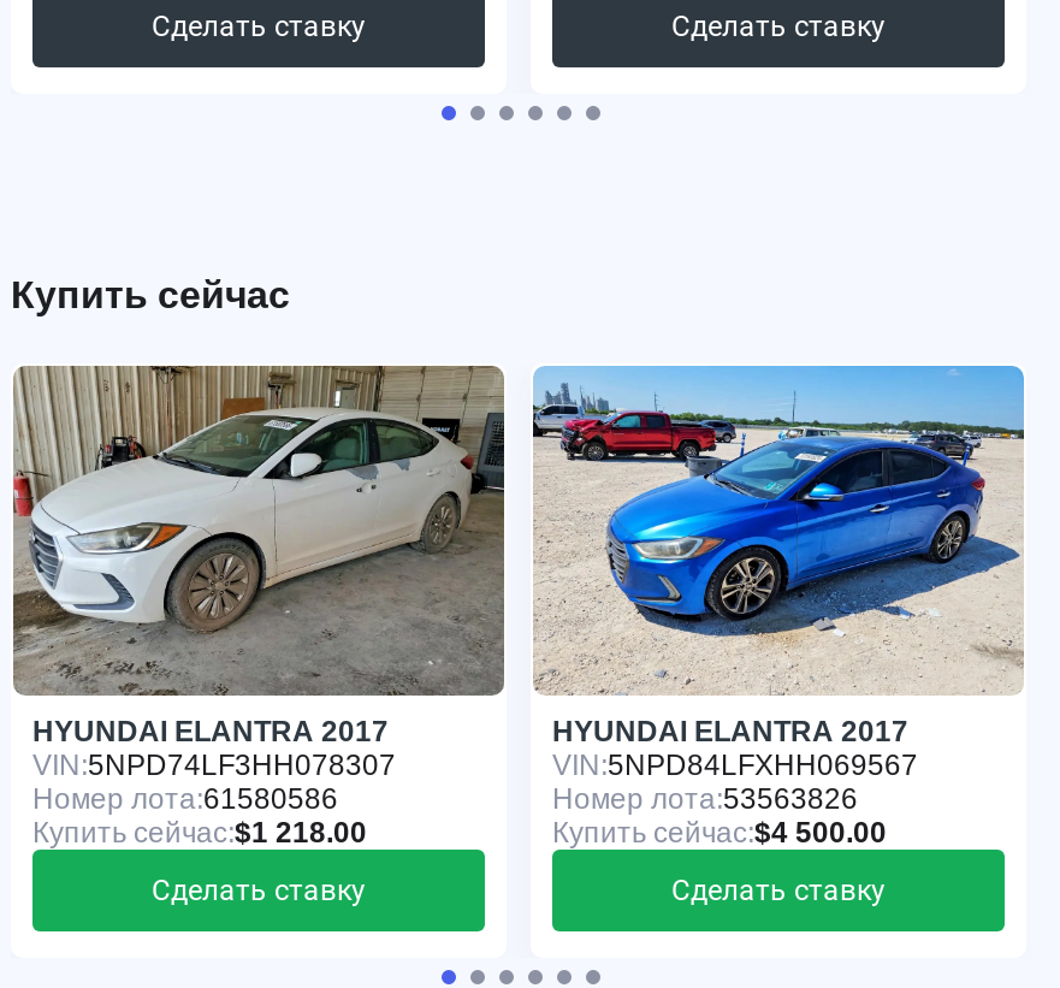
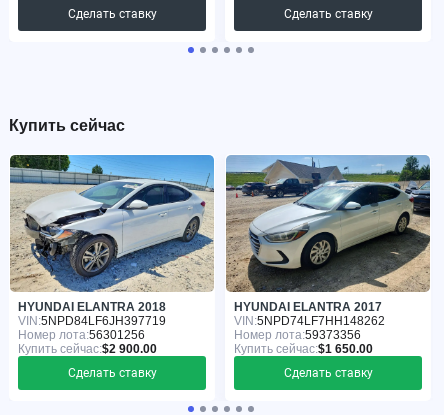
- [image]
- HYUNDAI ELANTRA 2017
+ [image]
+ HYUNDAI ELANTRA 2018

- [image]
- VIN: 5NPD84LFXHH069567
+ [image]
+ VIN: 5NPD74LF7HH148262

- VIN: 5NPD74LF3HH078307
+ VIN: 5NPD84LF6JH397719

- Номер лота:61580586
+ Номер лота:56301256

- Номер лота:53563826
+ Номер лота:59373356

- Купить сейчас:$1 218.00
+ Купить сейчас:$2 900.00

- Купить сейчас:$4 500.00
+ Купить сейчас:$1 650.00
